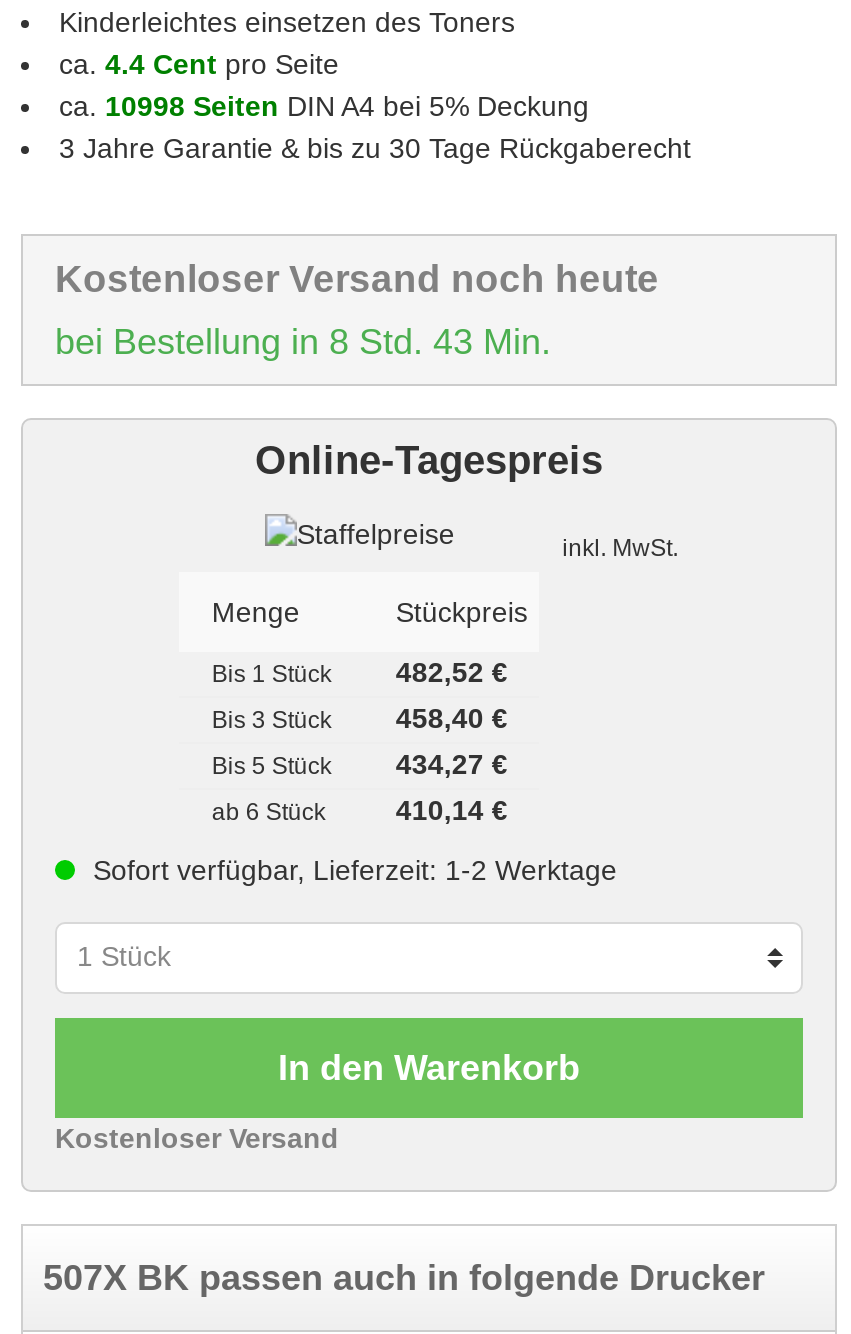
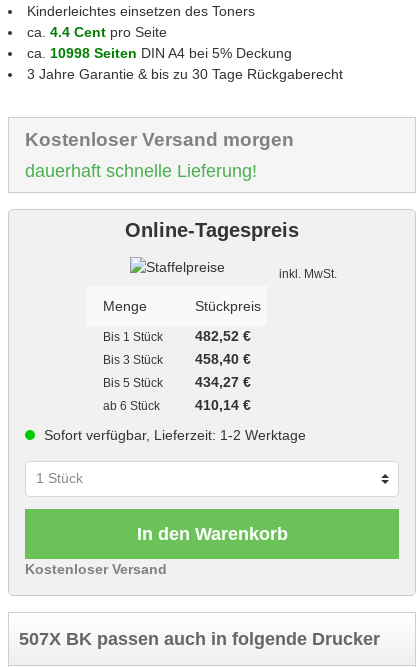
- Kostenloser Versand noch heute
+ Kostenloser Versand morgen

- bei Bestellung in 8 Std. 43 Min.
+ dauerhaft schnelle Lieferung!
